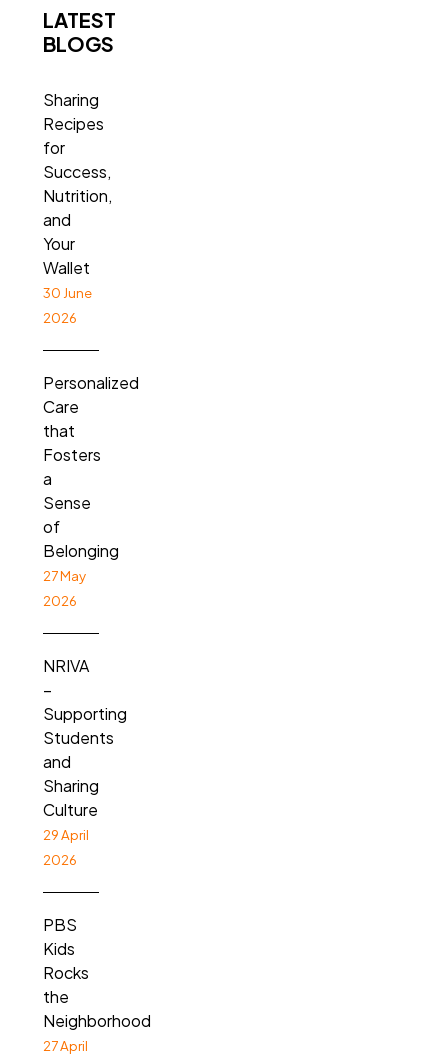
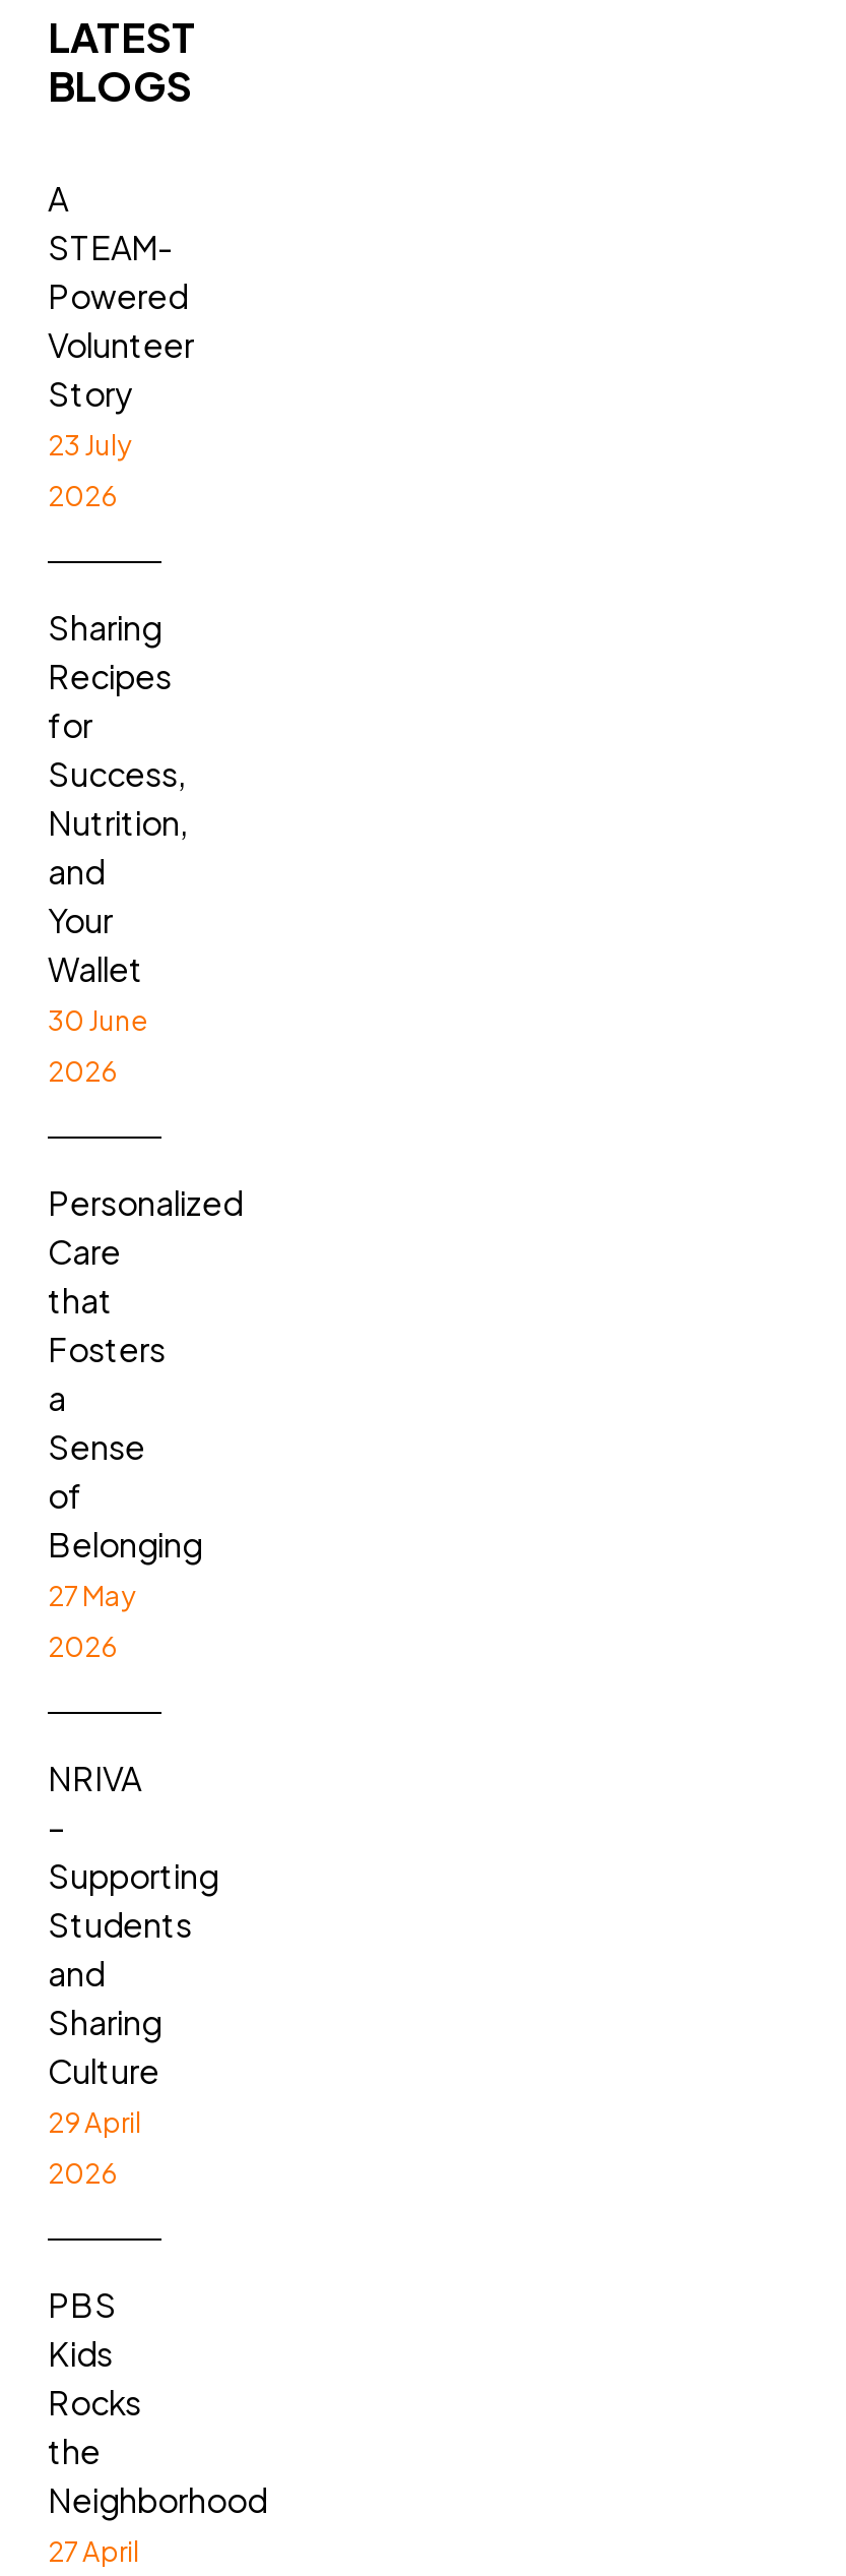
+ A
+ STEAM-
+ Powered
+ Volunteer
+ Story
+ 23 July
+ 2026
